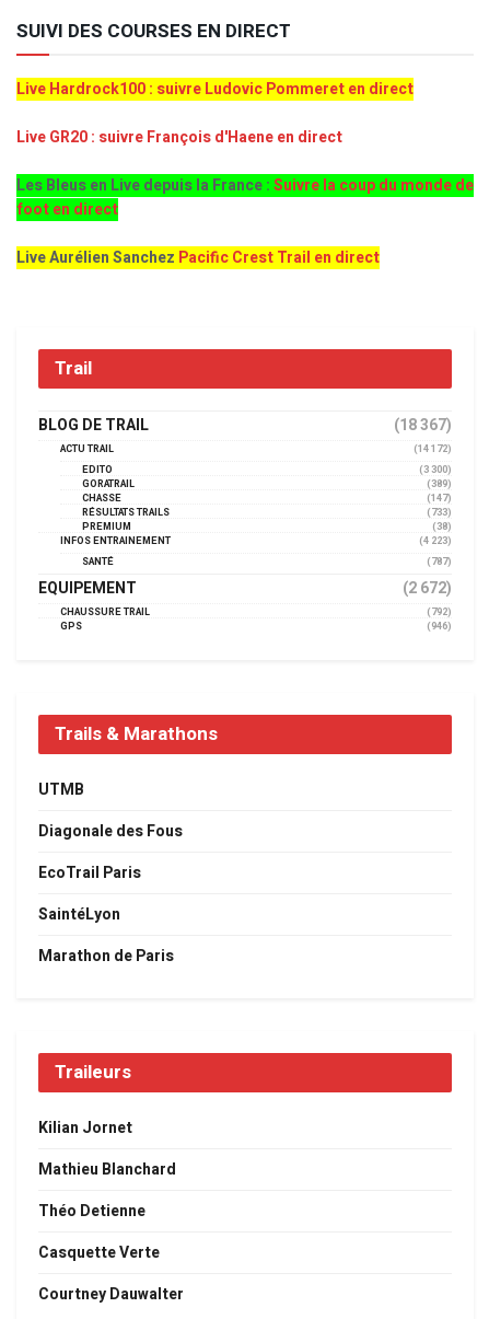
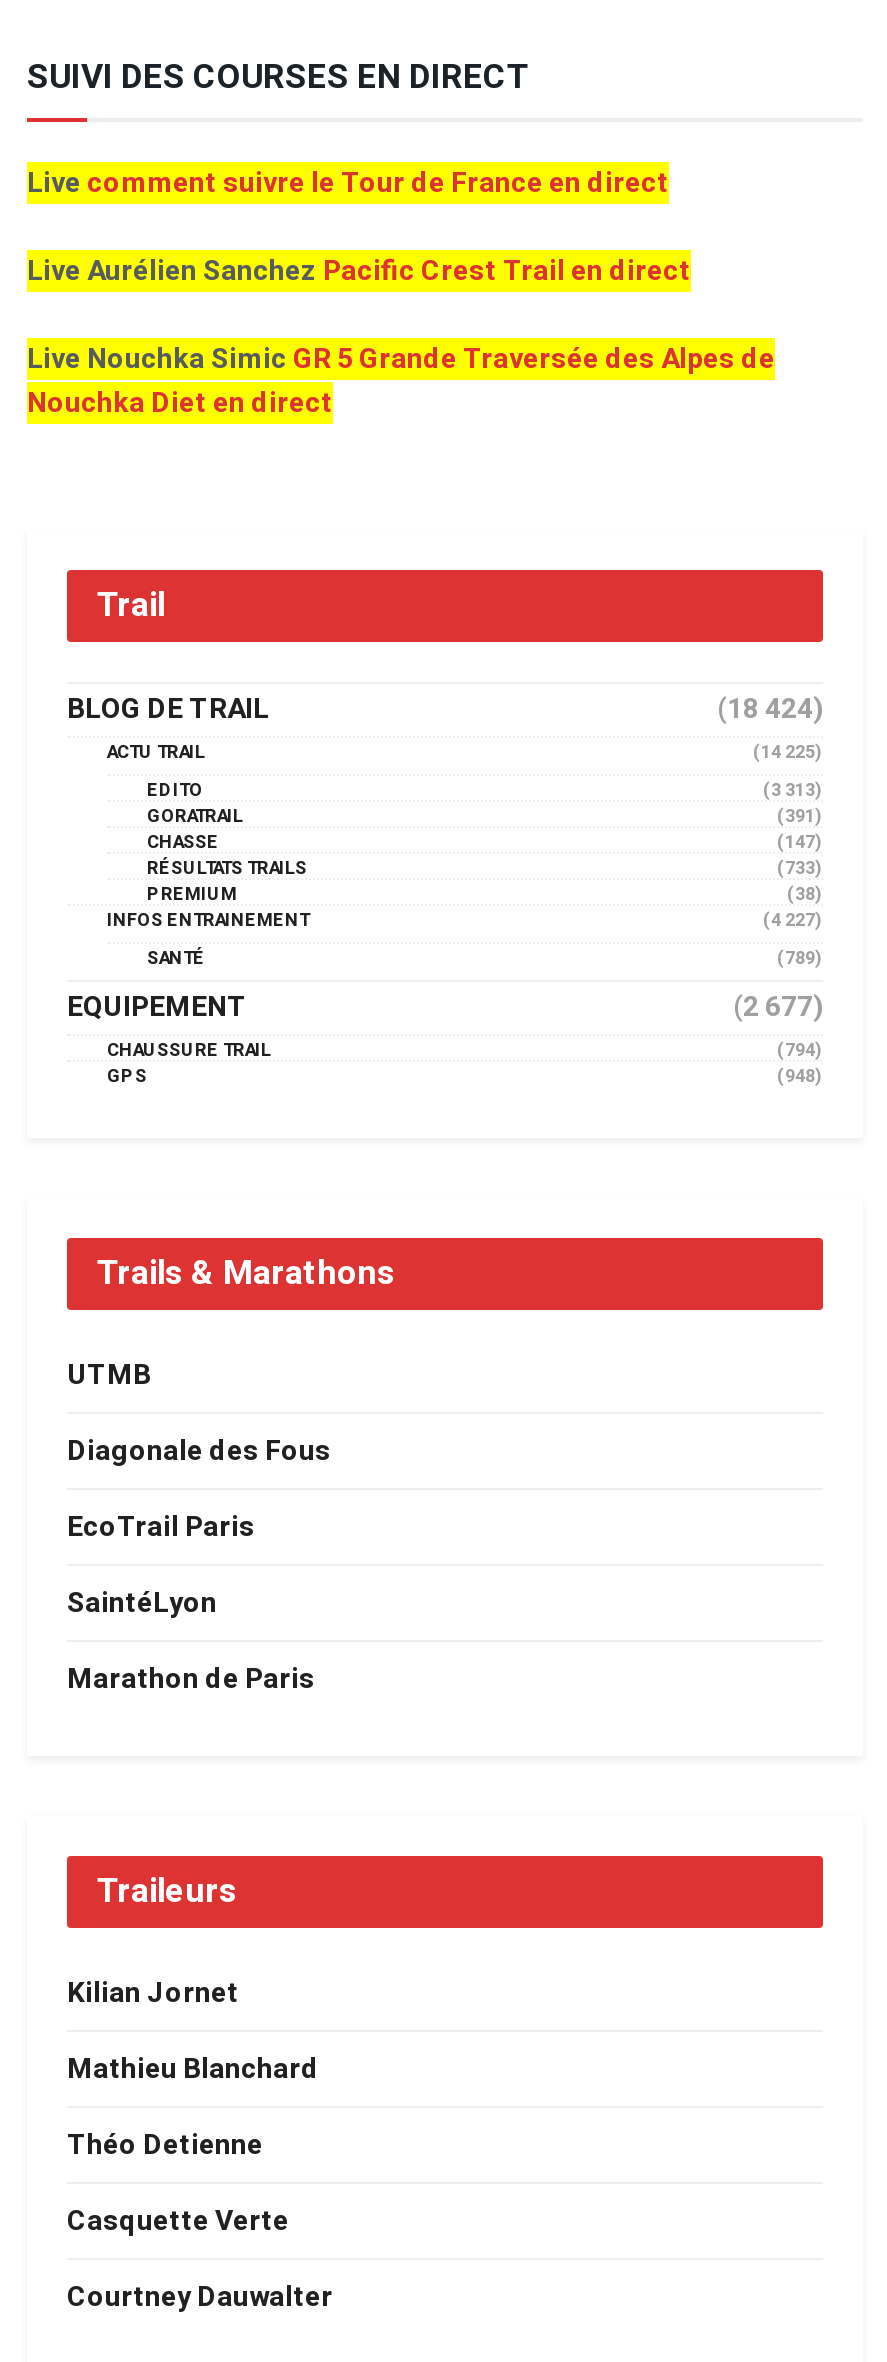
- Live Hardrock100 : suivre Ludovic Pommeret en direct
- Live GR20 : suivre François d'Haene en direct
- Les Bleus en Live depuis la France :Suivre la coup du monde de
- foot en direct
+ Live comment suivre le Tour de France en direct

moved up: Live Aurélien Sanchez Pacific Crest Trail en direct

+ Live Nouchka Simic GR 5 Grande Traversée des Alpes de
+ Nouchka Diet en direct

- (18 367)
+ (18 424)

- (14 172)
+ (14 225)

- (3 300)
+ (3 313)

- (389)
+ (391)

- (4 223)
+ (4 227)

- (787)
+ (789)

- (2 672)
+ (2 677)

- (792)
+ (794)

- (946)
+ (948)
